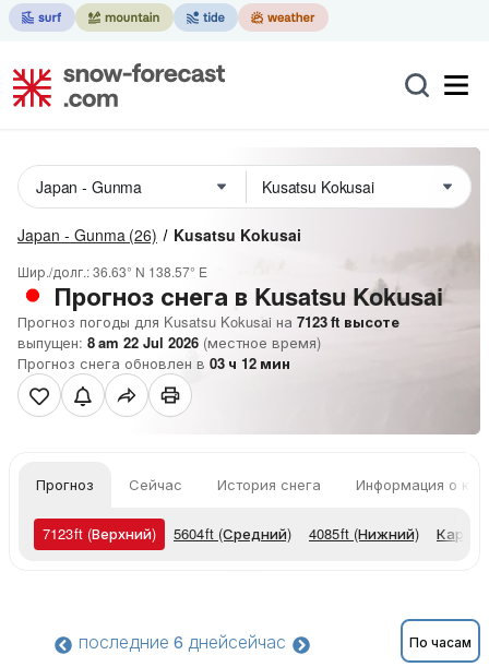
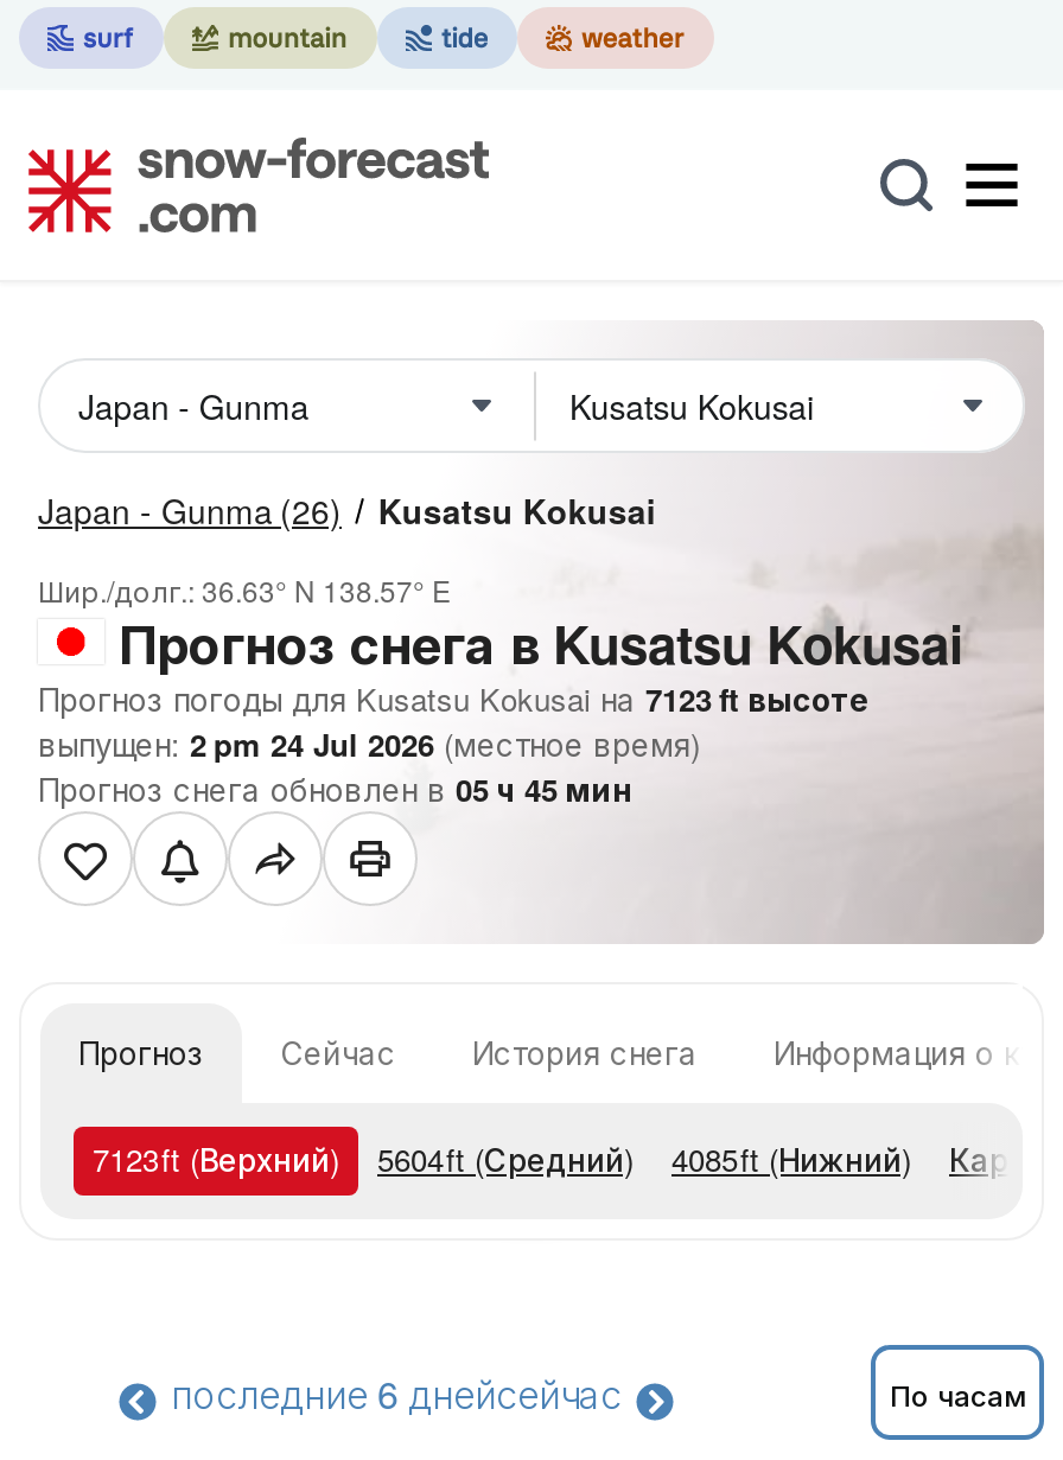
- выпущен: 8 am 22 Jul 2026 (местное время)
+ выпущен: 2 pm 24 Jul 2026 (местное время)

- Прогноз снега обновлен в 03 ч 12 мин
+ Прогноз снега обновлен в 05 ч 45 мин
